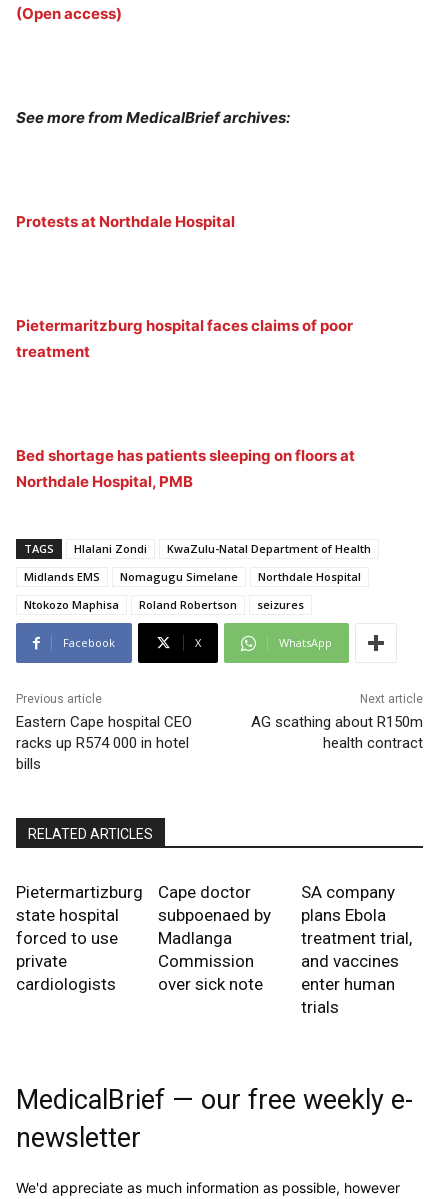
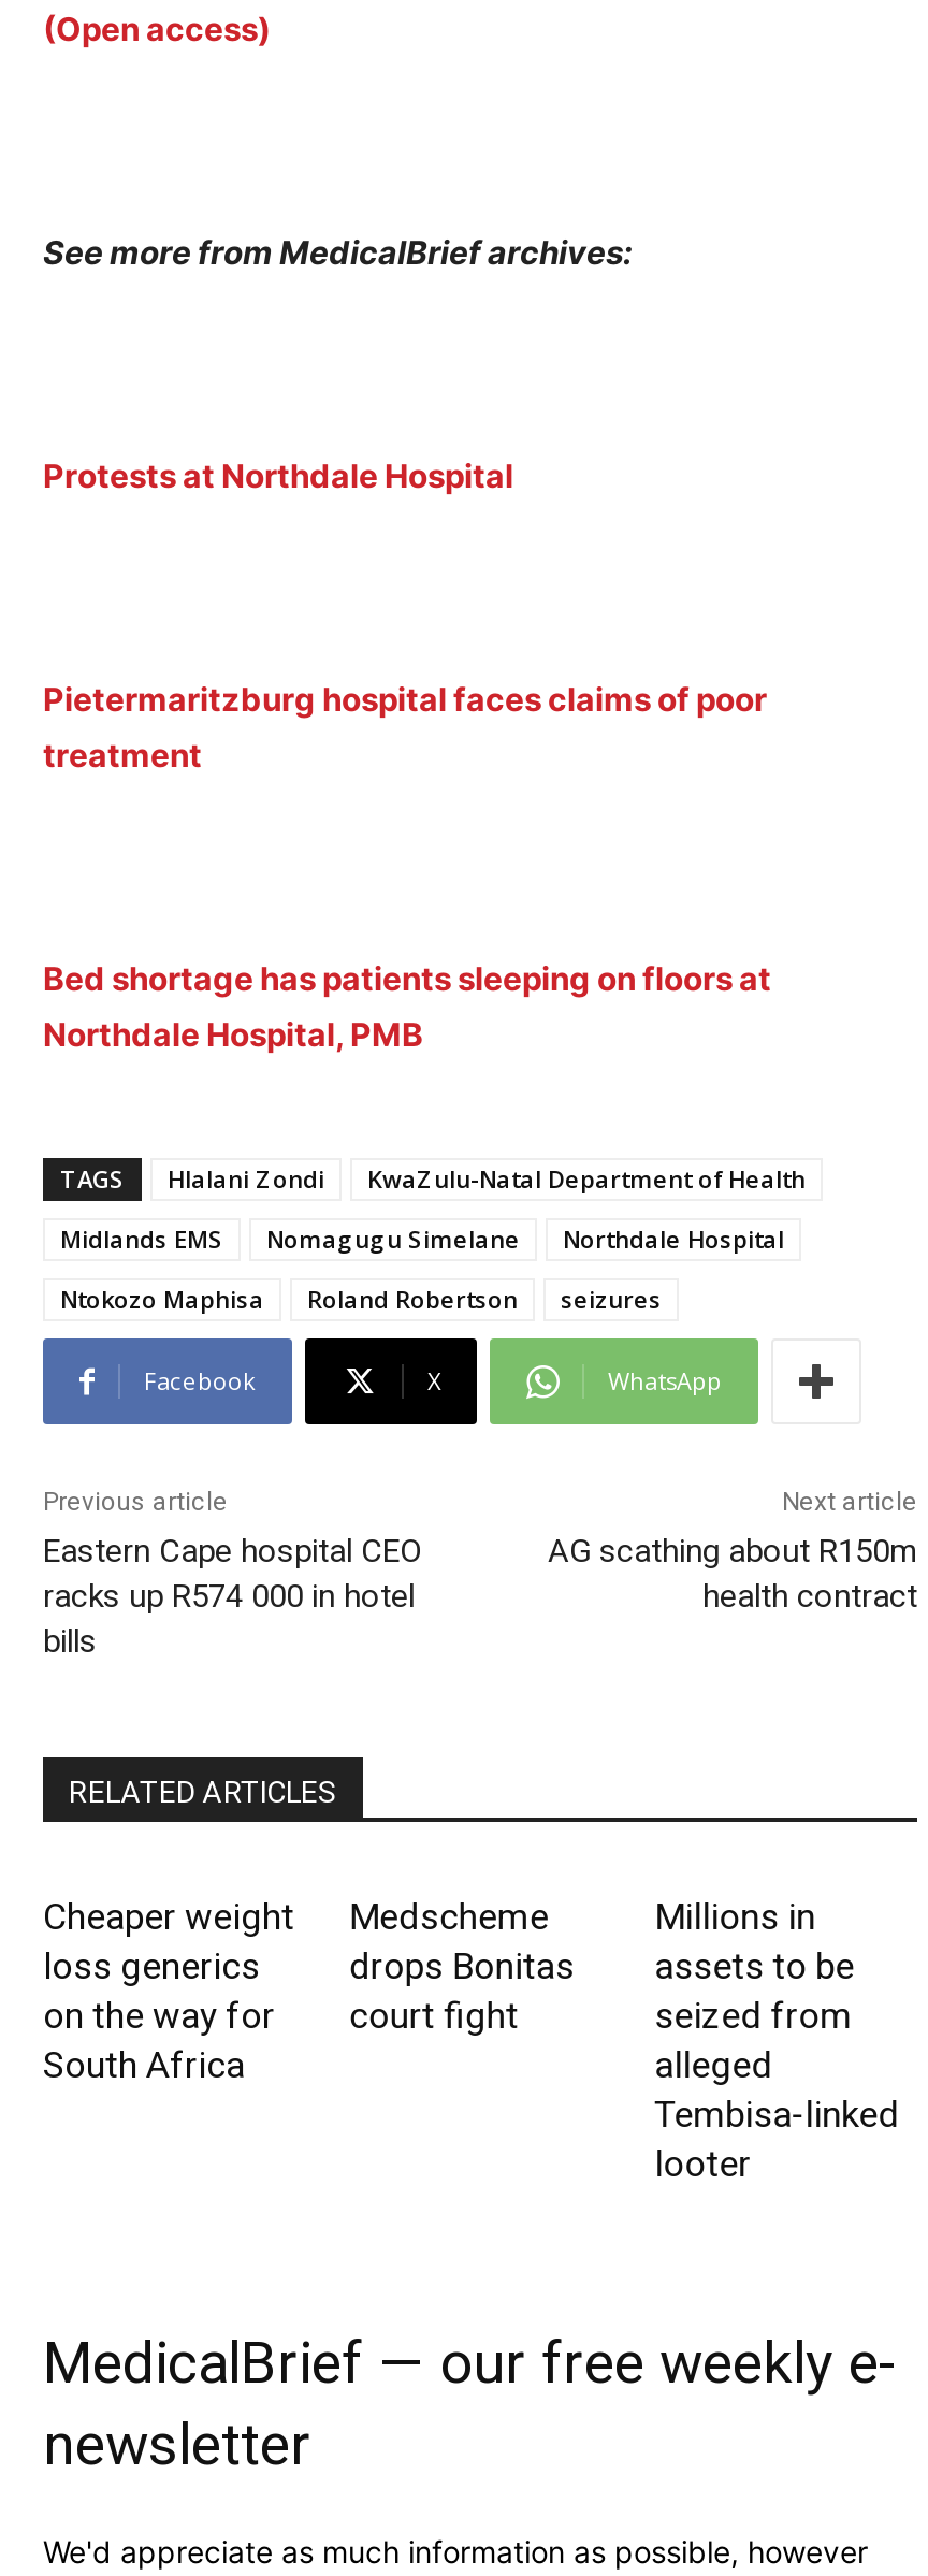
- Pietermartizburg
- state hospital
- forced to use
- private
- cardiologists
+ Cheaper weight
+ loss generics
+ on the way for
+ South Africa

- Cape doctor
- subpoenaed by
- Madlanga
- Commission
- over sick note
+ Medscheme
+ drops Bonitas
+ court fight

- SA company
- plans Ebola
- treatment trial,
- and vaccines
- enter human
- trials
+ Millions in
+ assets to be
+ seized from
+ alleged
+ Tembisa-linked
+ looter
